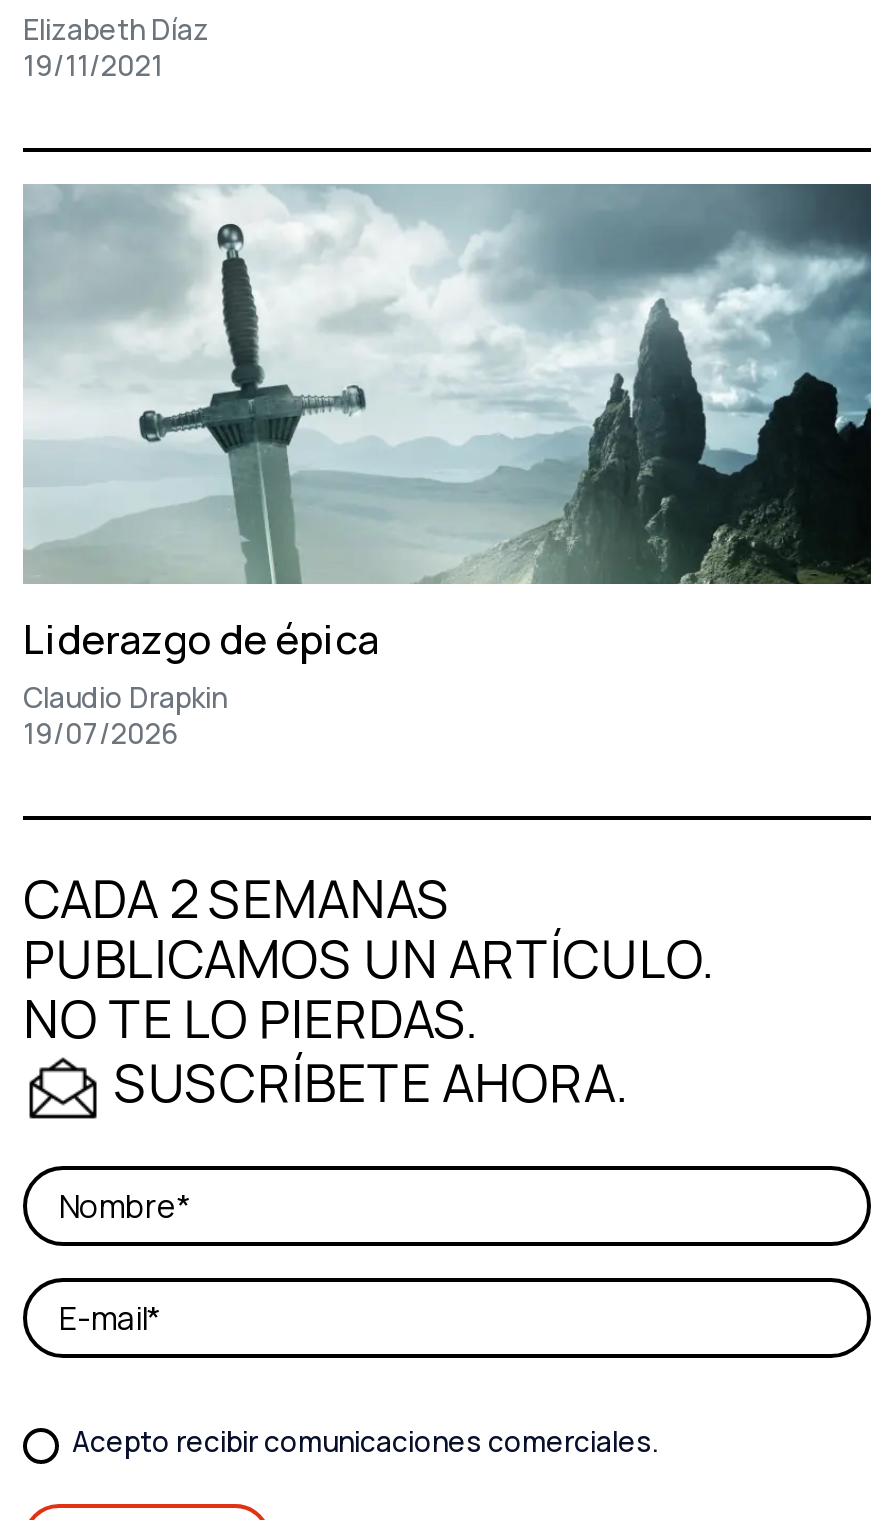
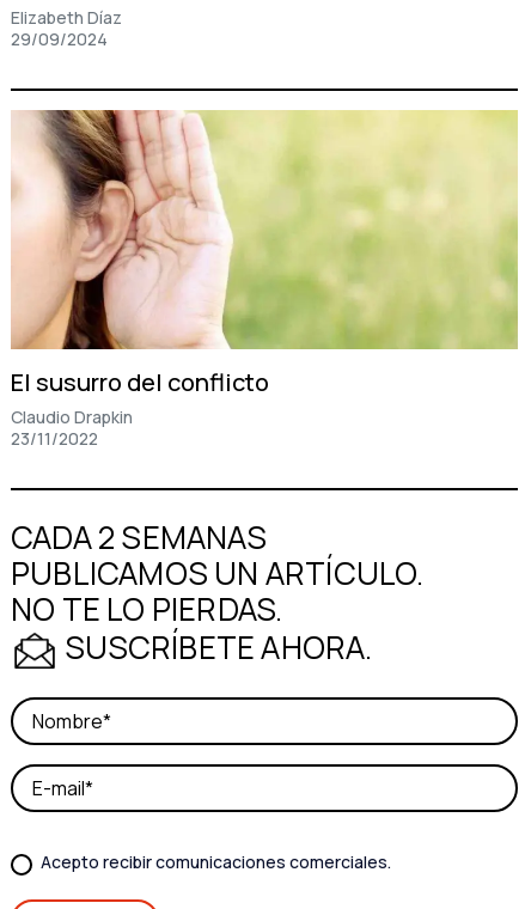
- 19/11/2021
+ 29/09/2024

- [image]
- Liderazgo de épica
+ [image]
+ El susurro del conflicto

- 19/07/2026
+ 23/11/2022
